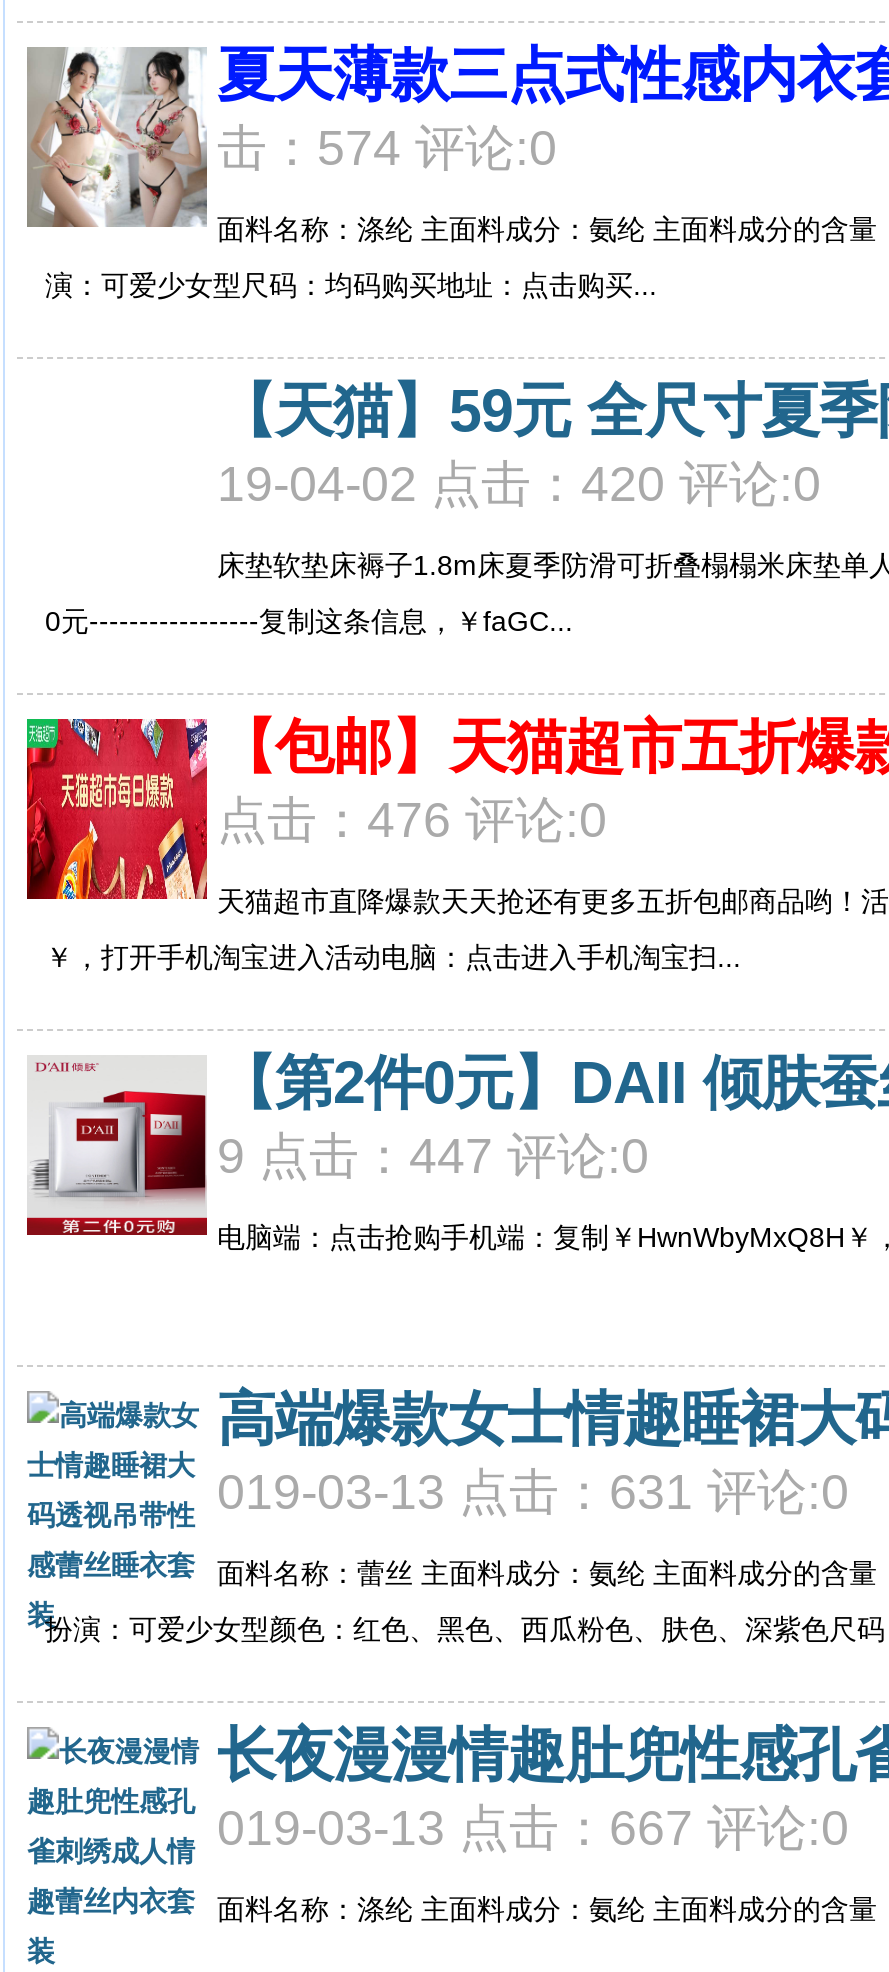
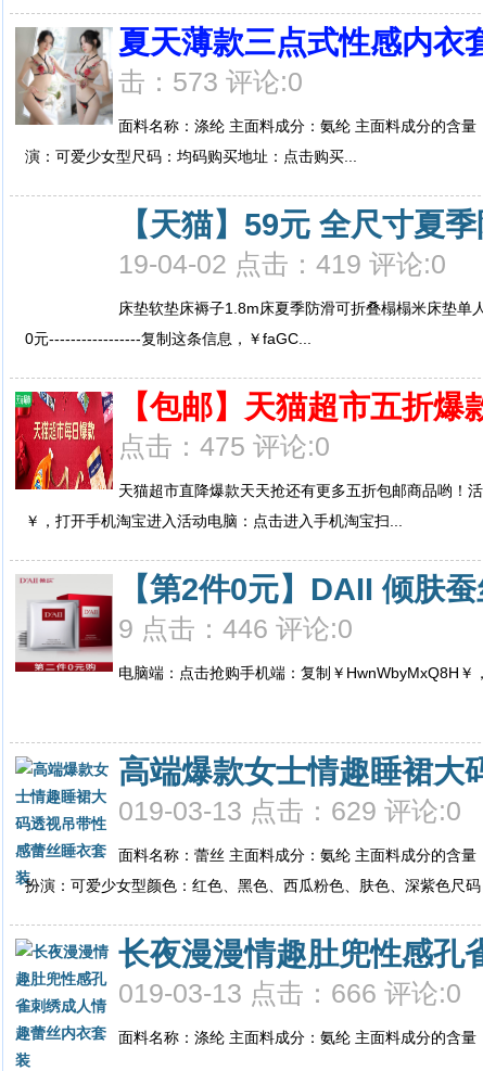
- 击：574 评论:0
+ 击：573 评论:0

- 19-04-02 点击：420 评论:0
+ 19-04-02 点击：419 评论:0

- 点击：476 评论:0
+ 点击：475 评论:0

- 9 点击：447 评论:0
+ 9 点击：446 评论:0

- 019-03-13 点击：631 评论:0
+ 019-03-13 点击：629 评论:0

- 019-03-13 点击：667 评论:0
+ 019-03-13 点击：666 评论:0
